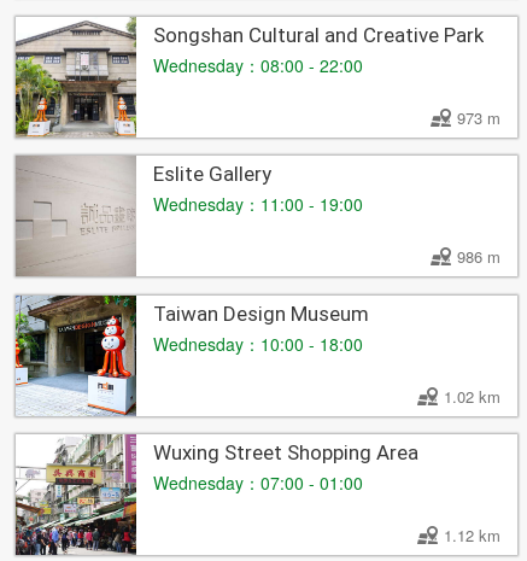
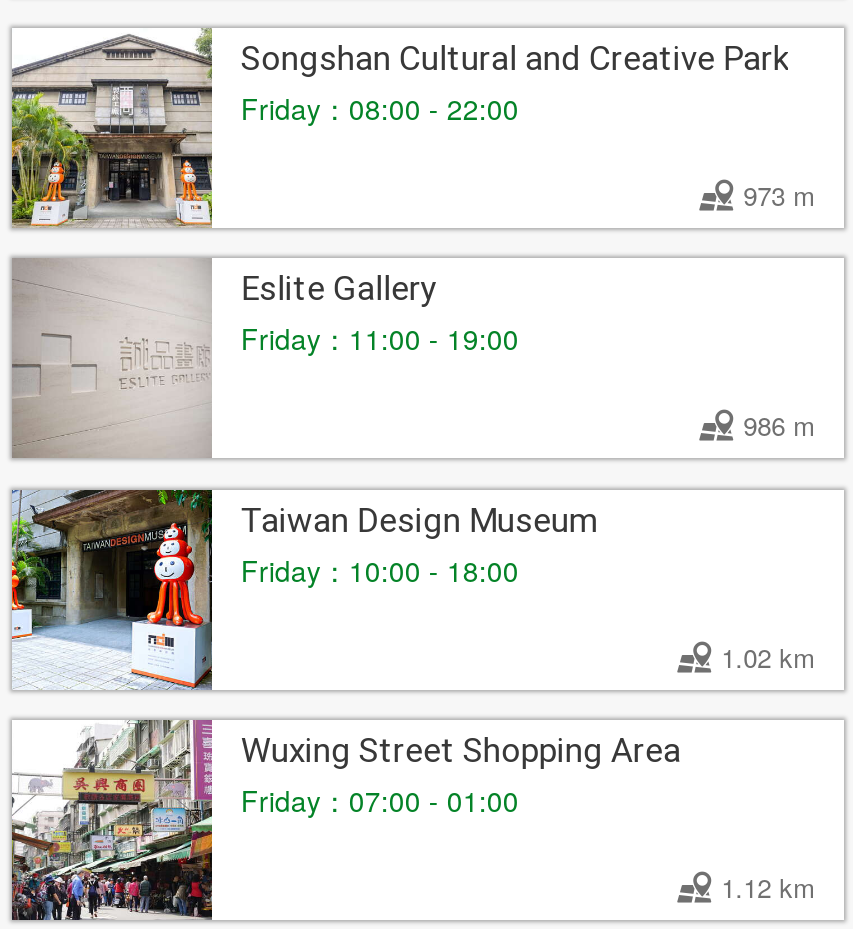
- Wednesday：08:00 - 22:00
+ Friday：08:00 - 22:00

- Wednesday：11:00 - 19:00
+ Friday：11:00 - 19:00

- Wednesday：10:00 - 18:00
+ Friday：10:00 - 18:00

- Wednesday：07:00 - 01:00
+ Friday：07:00 - 01:00
